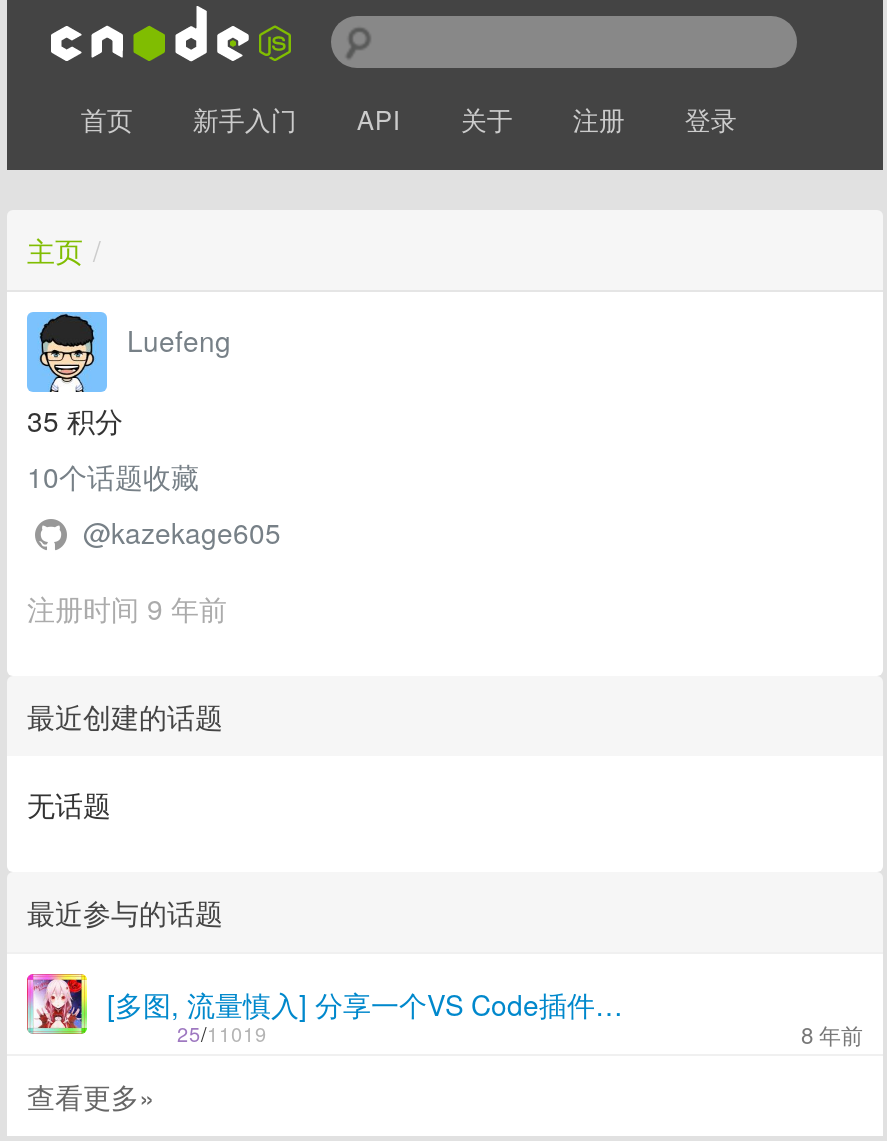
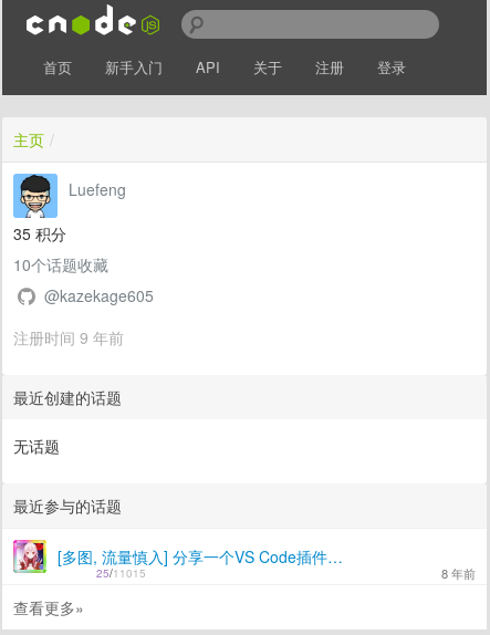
- 25 /11019
+ 25 /11015
